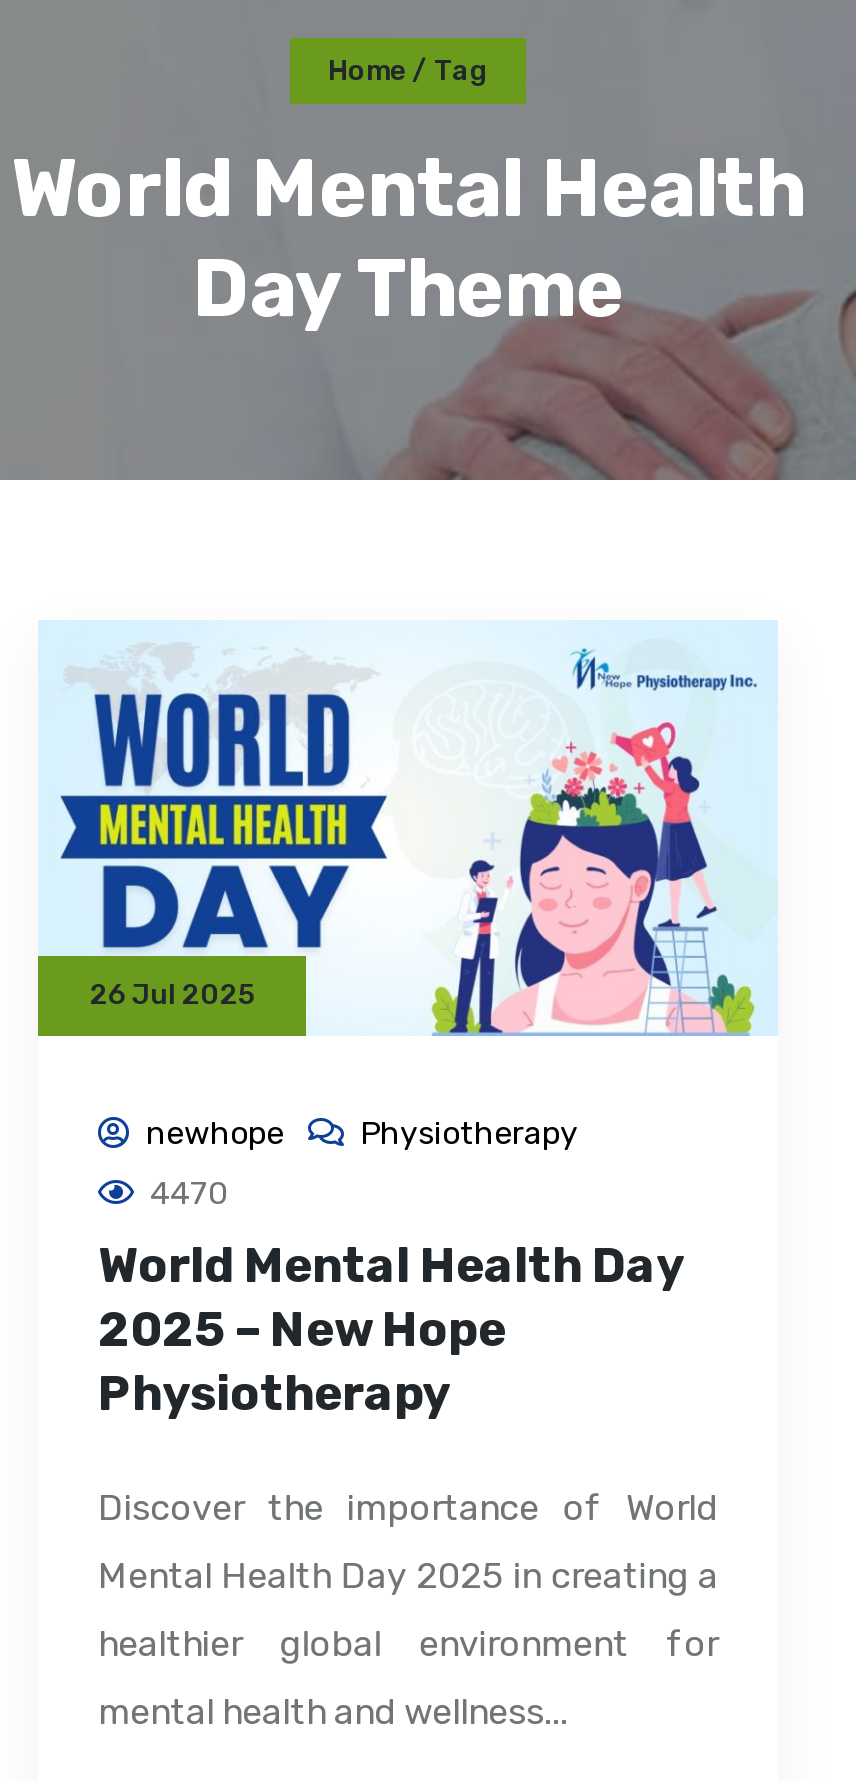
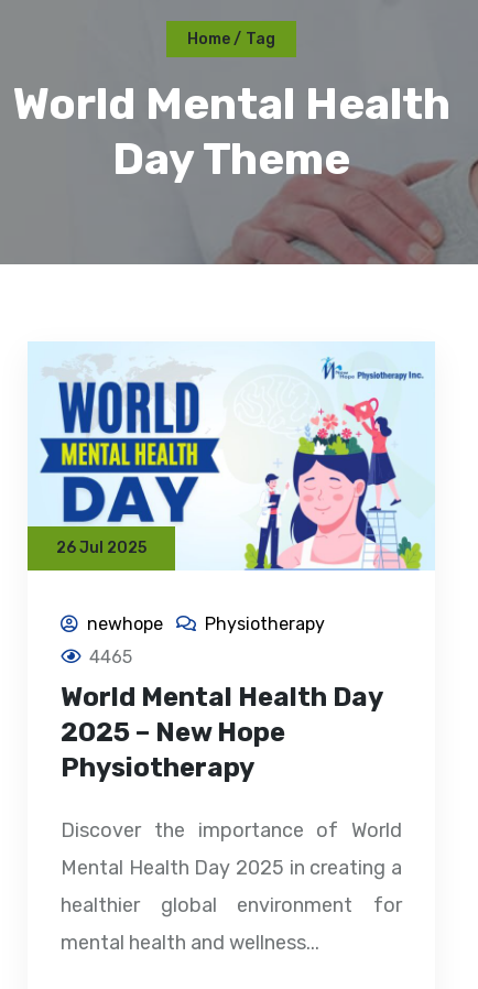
- 4470
+ 4465
